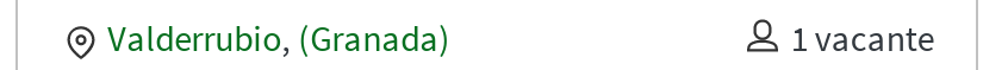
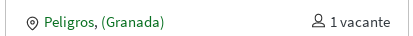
- Valderrubio, (Granada)
+ Peligros, (Granada)
